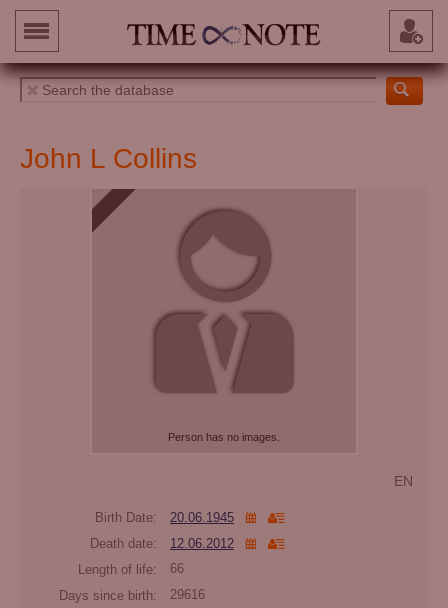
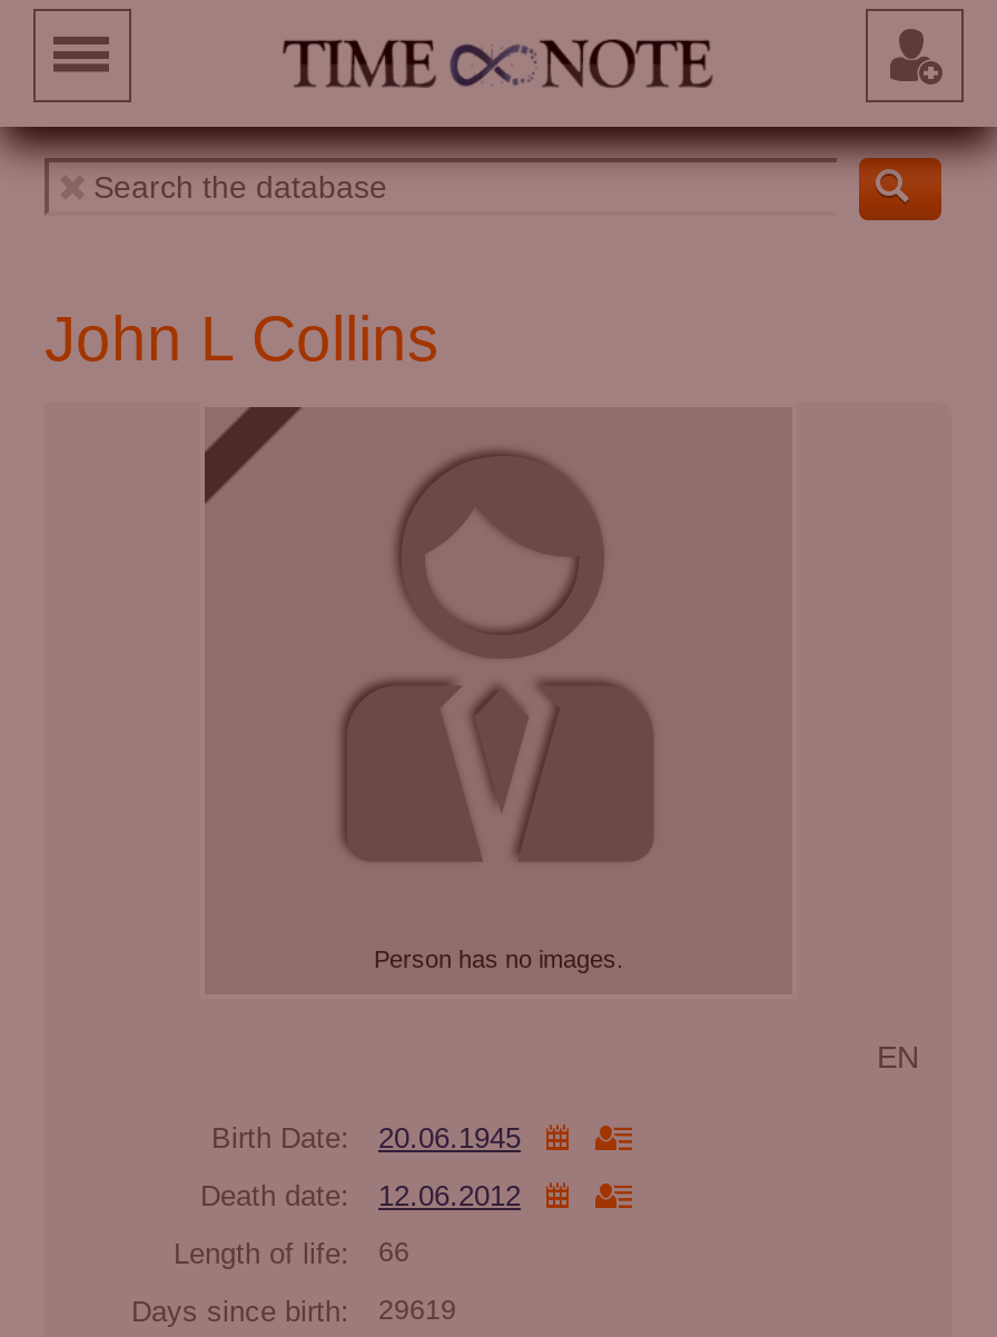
- Days since birth: 29616
+ Days since birth: 29619
